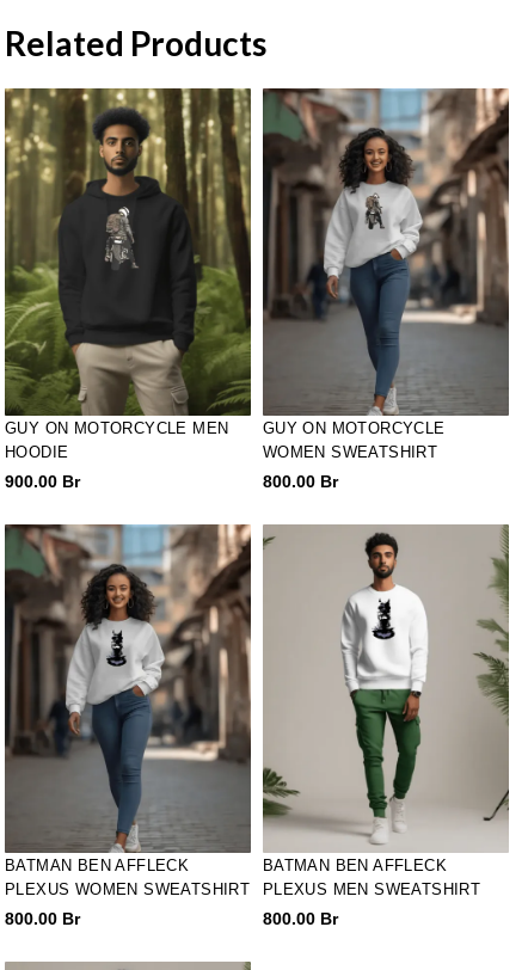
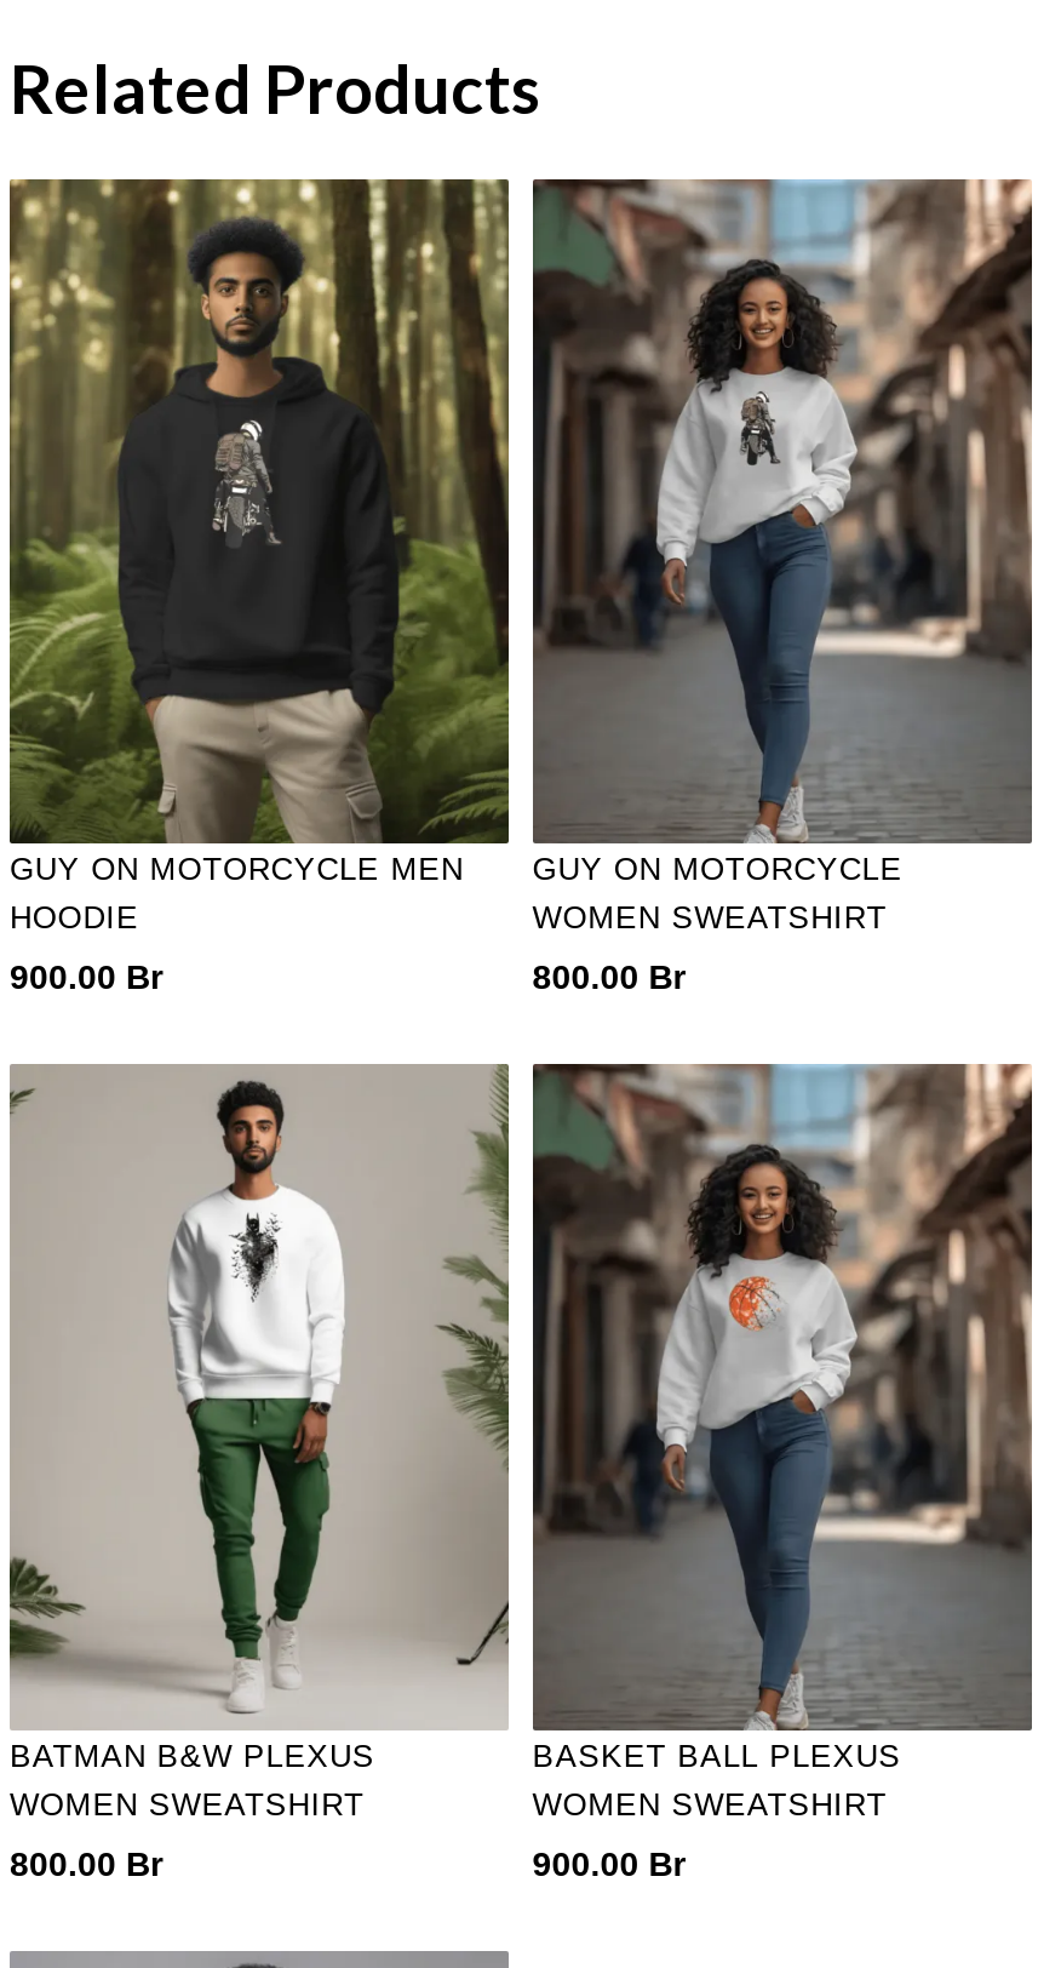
- [image]
- BATMAN BEN AFFLECK
- PLEXUS WOMEN SWEATSHIRT
+ [image]
+ BATMAN B&W PLEXUS
+ WOMEN SWEATSHIRT

- [image]
- BATMAN BEN AFFLECK
- PLEXUS MEN SWEATSHIRT
+ [image]
+ BASKET BALL PLEXUS
+ WOMEN SWEATSHIRT

- 800.00 Br
+ 900.00 Br
